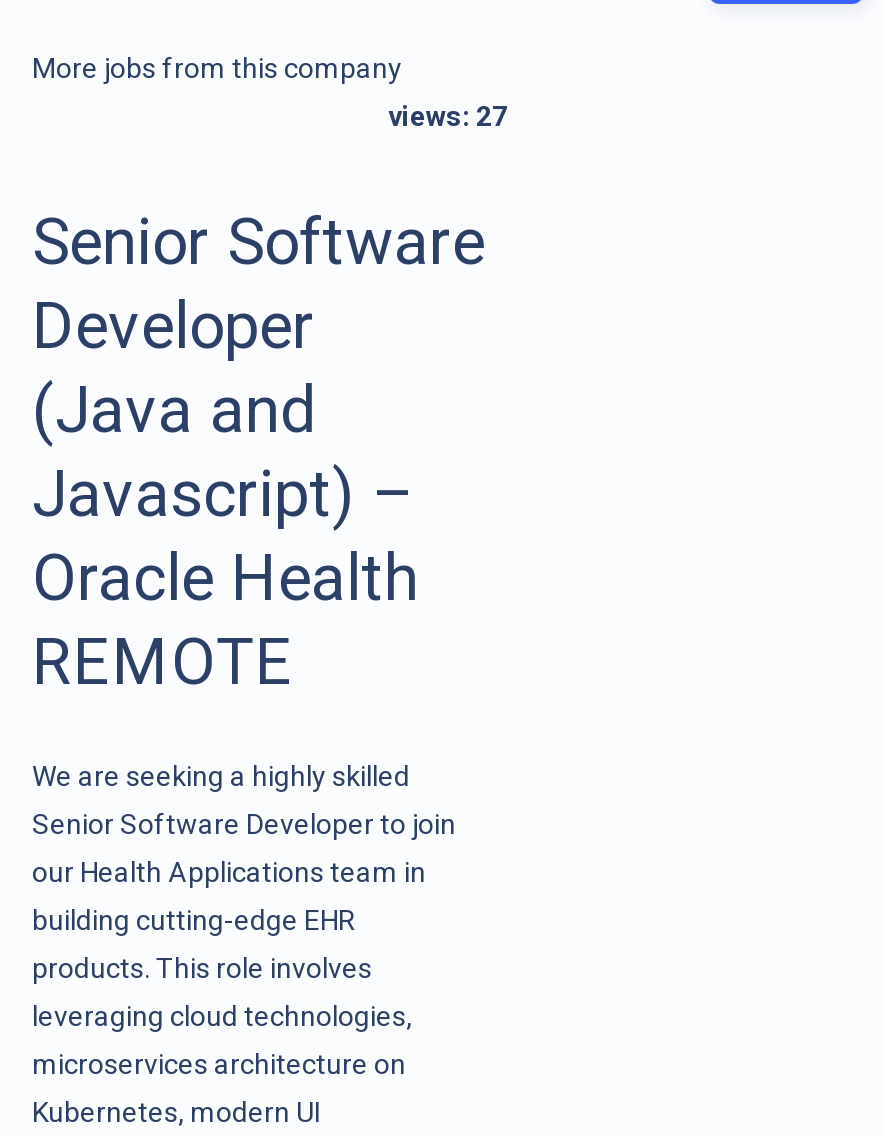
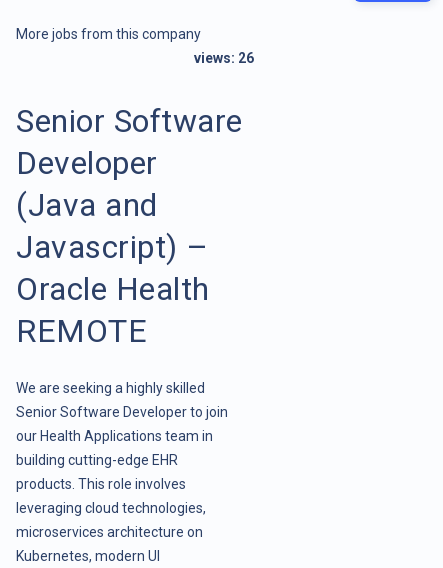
- views: 27
+ views: 26
